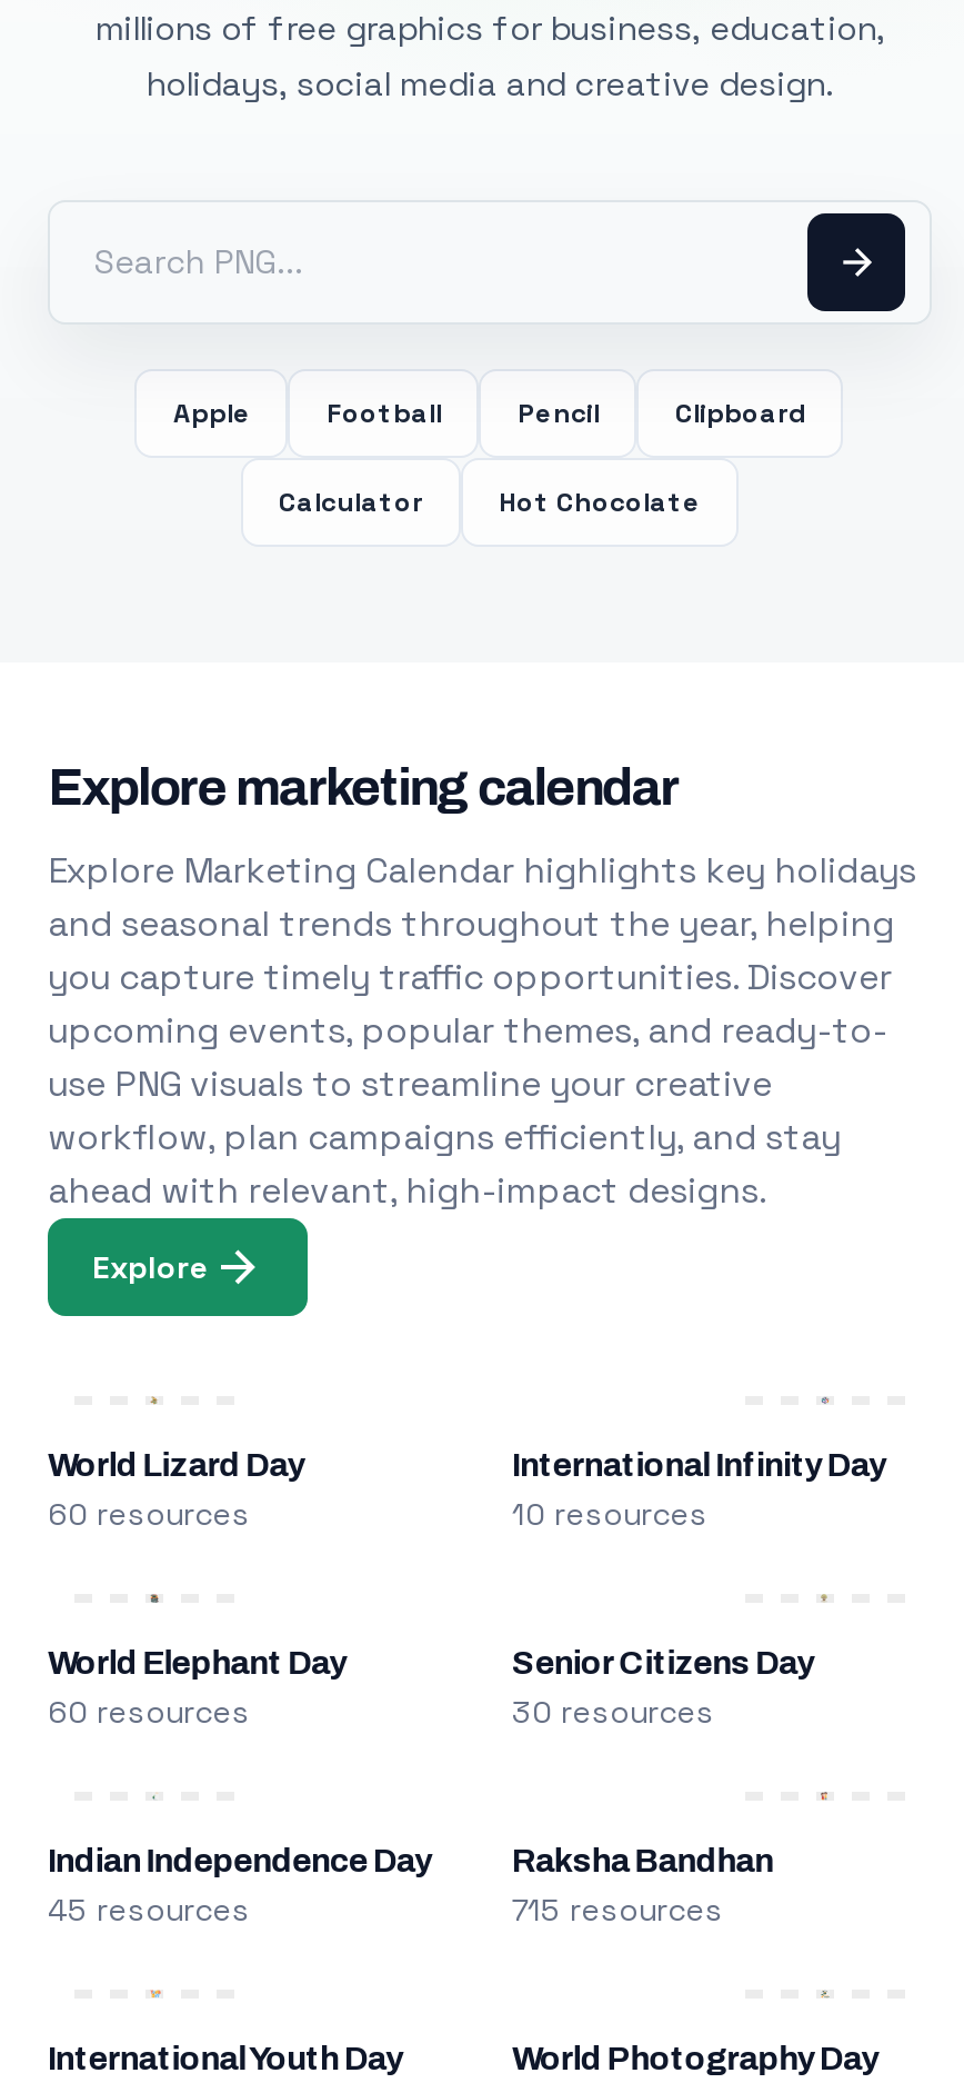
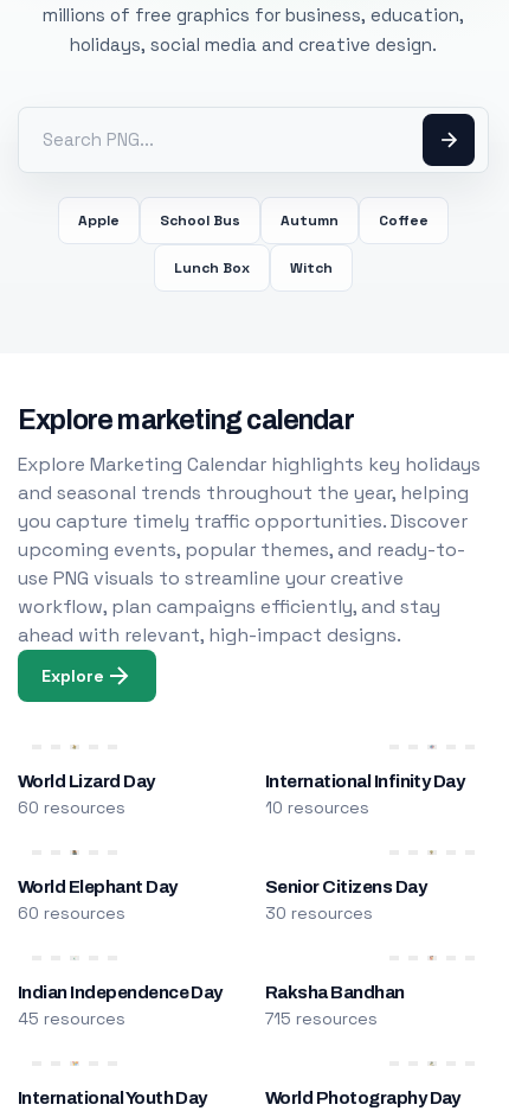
- Football
- Pencil
- Clipboard
+ School Bus
+ Autumn
+ Coffee

- Calculator
- Hot Chocolate
+ Lunch Box
+ Witch
